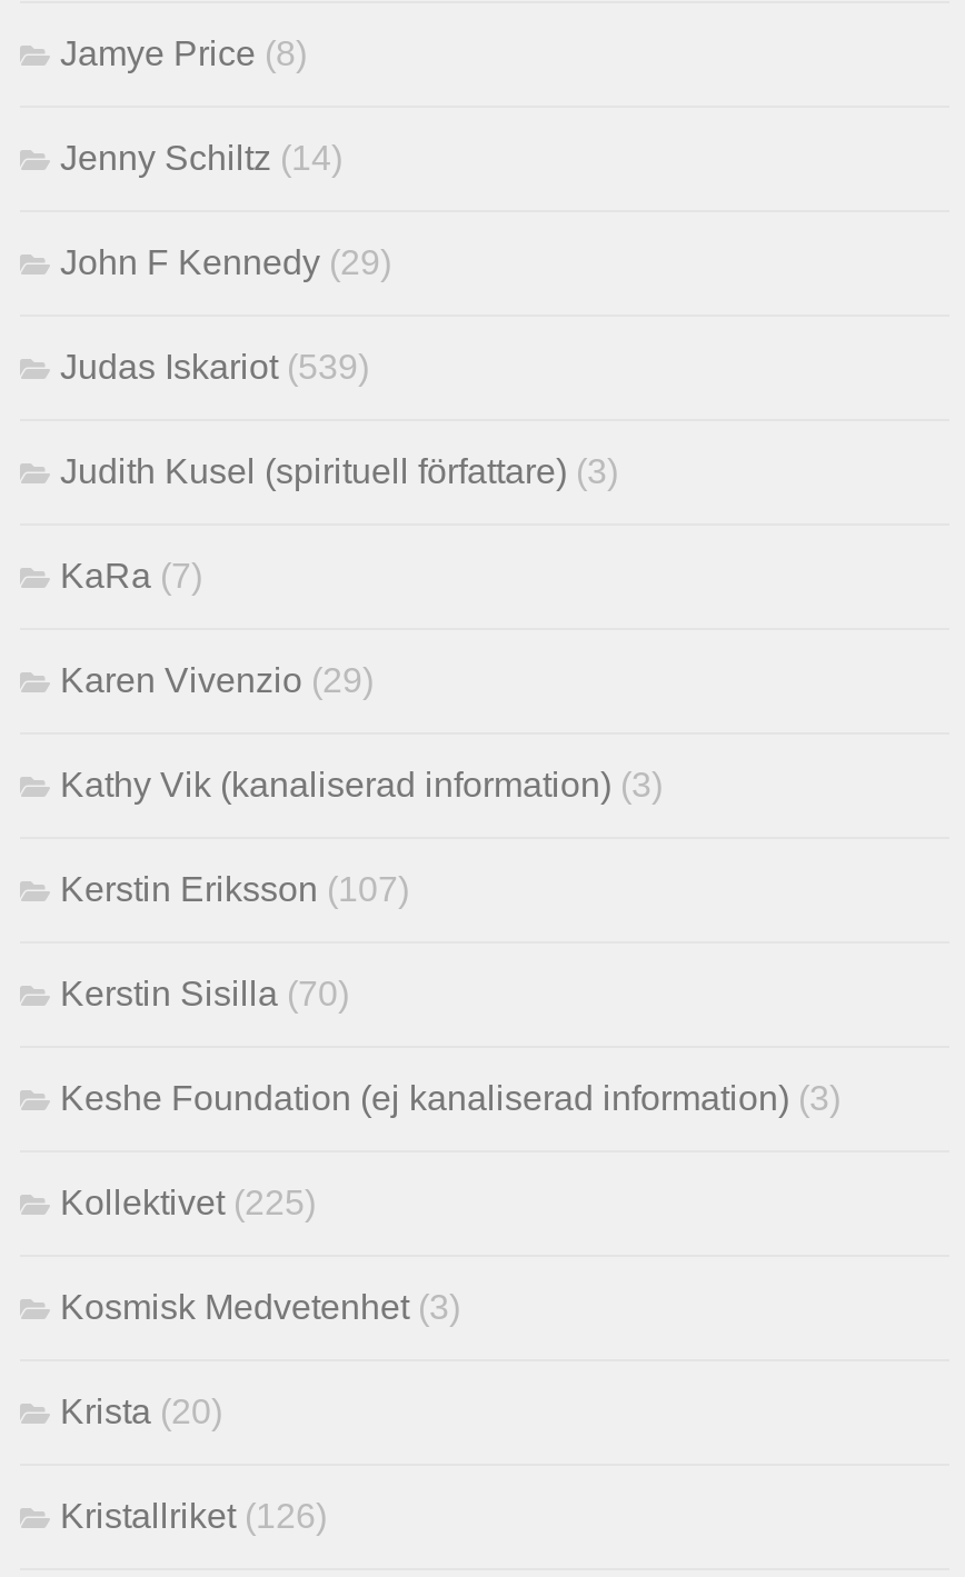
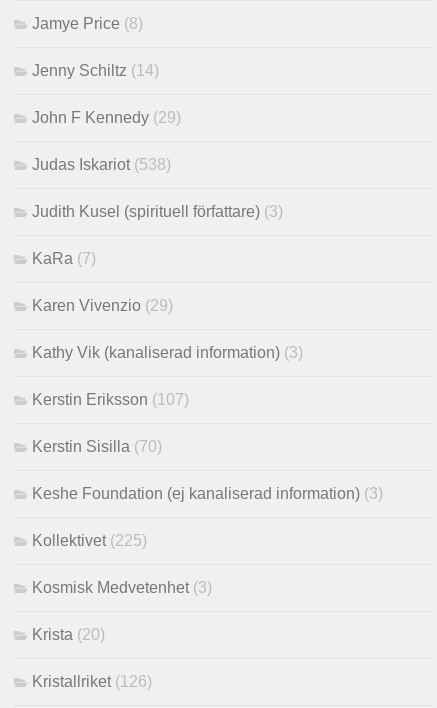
- Judas Iskariot (539)
+ Judas Iskariot (538)
